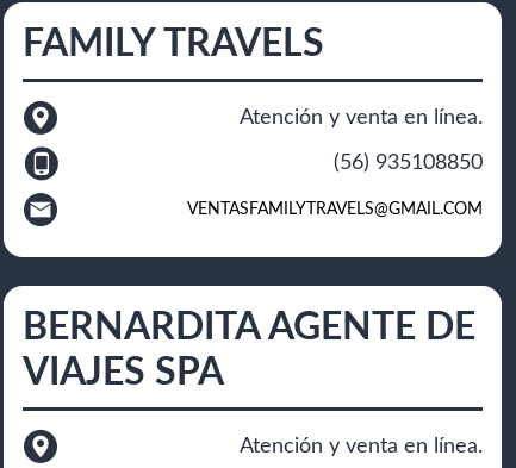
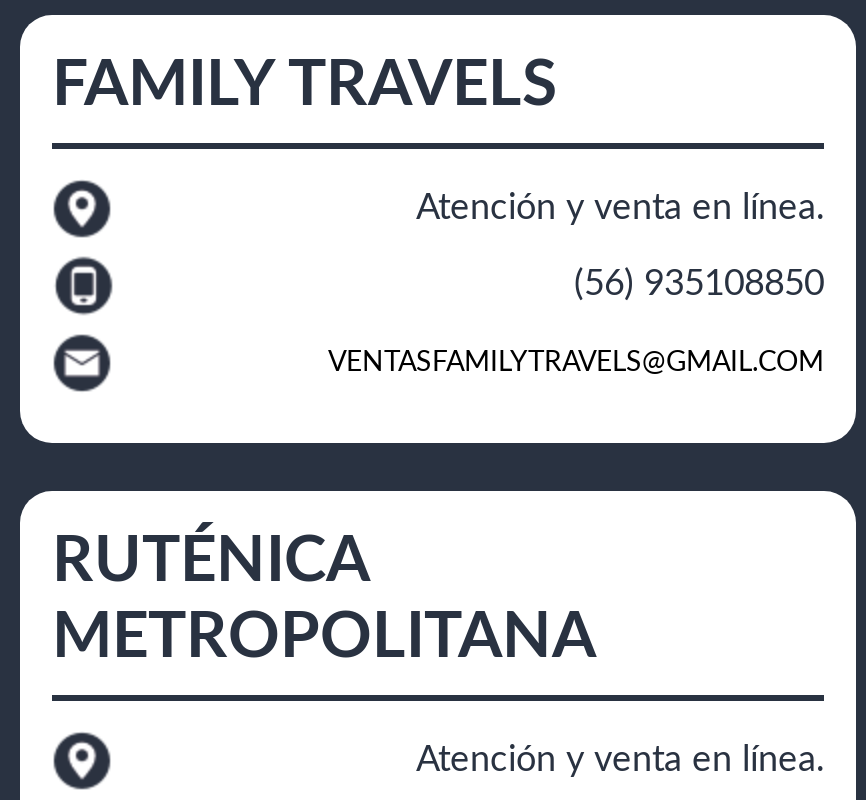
- BERNARDITA AGENTE DE
- VIAJES SPA
+ RUTÉNICA
+ METROPOLITANA
